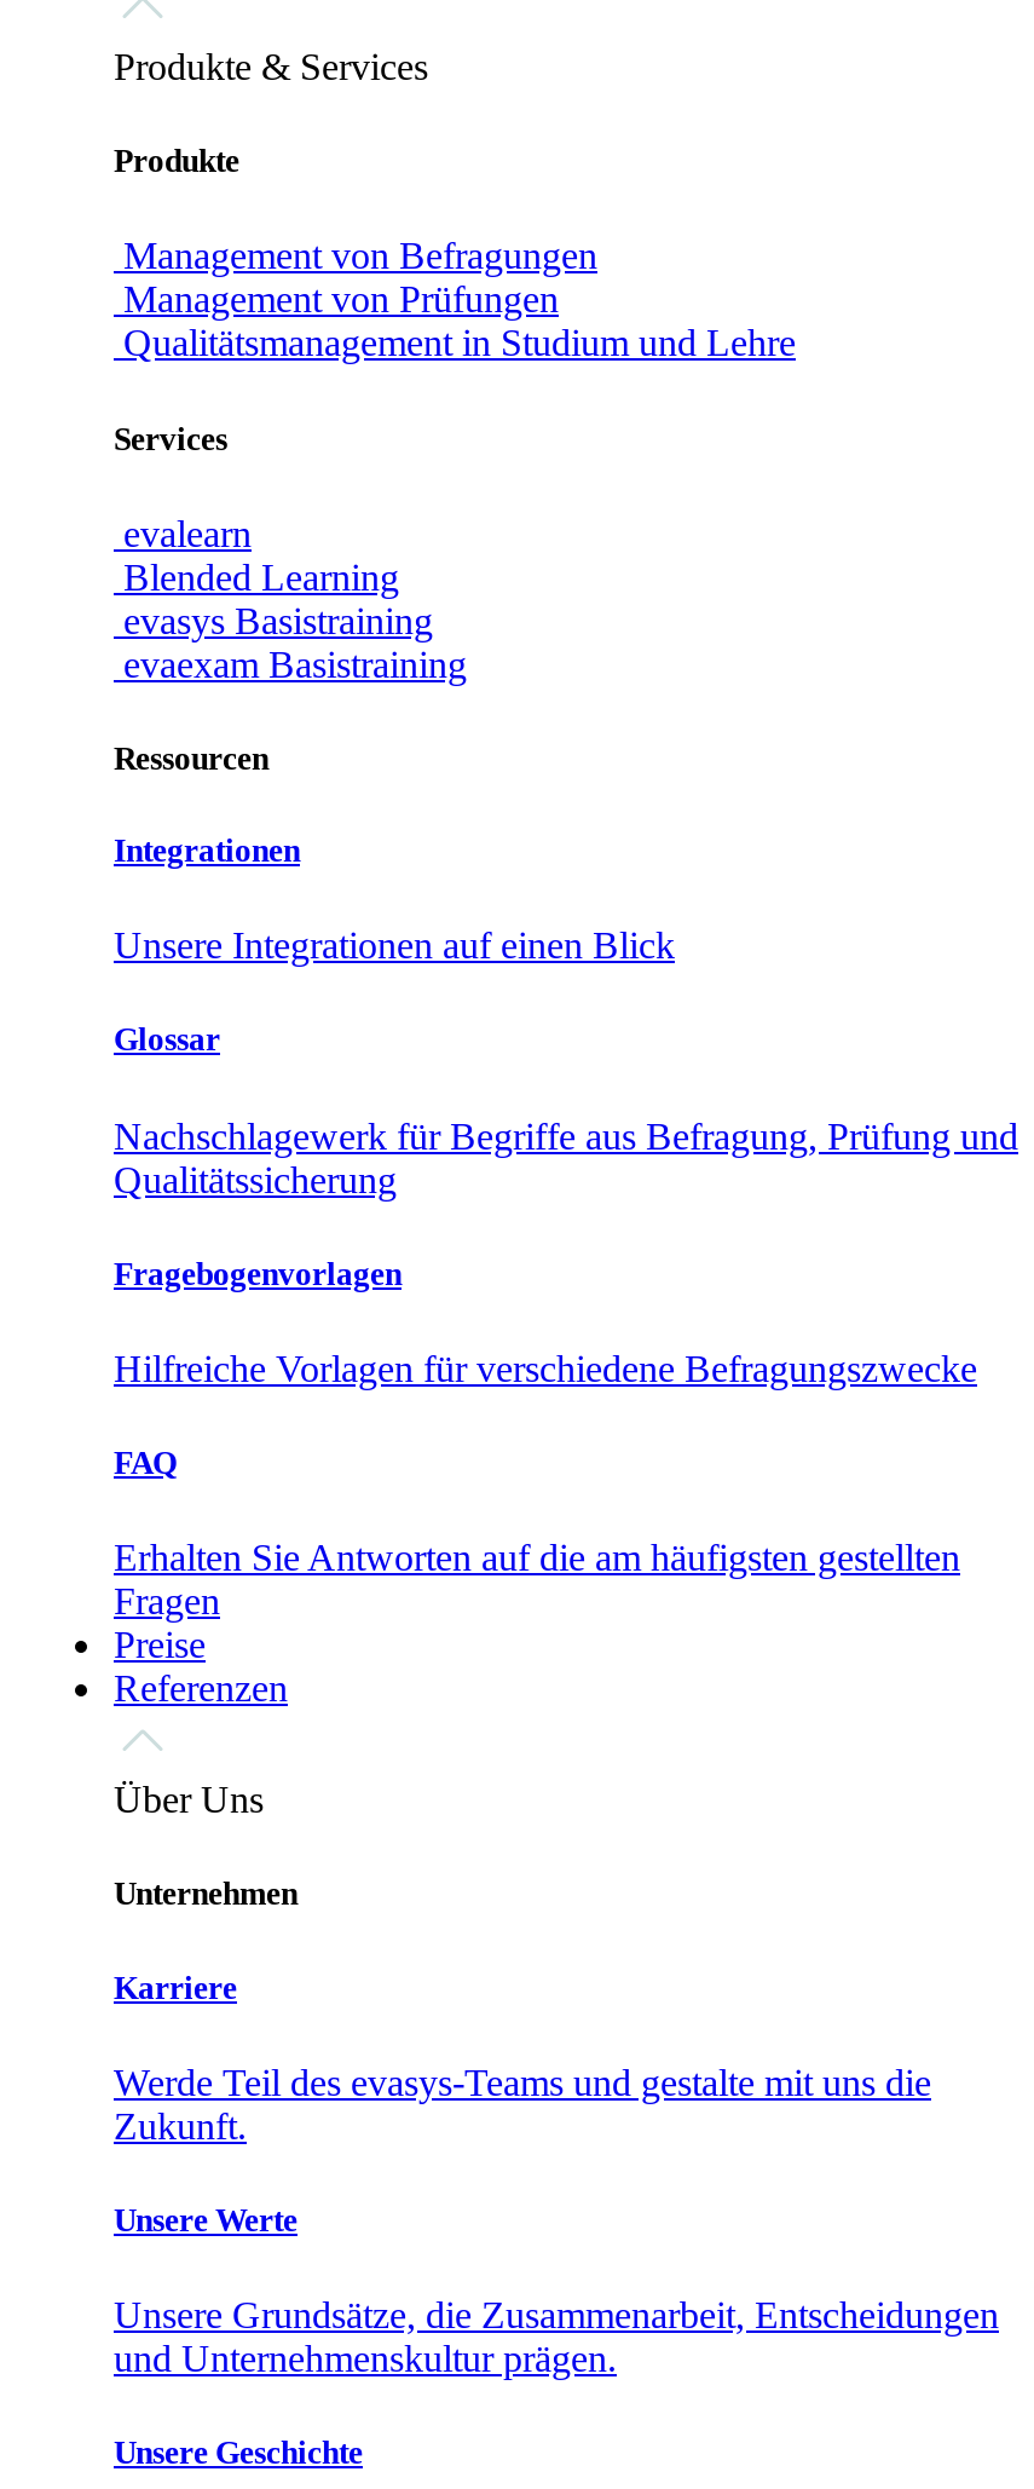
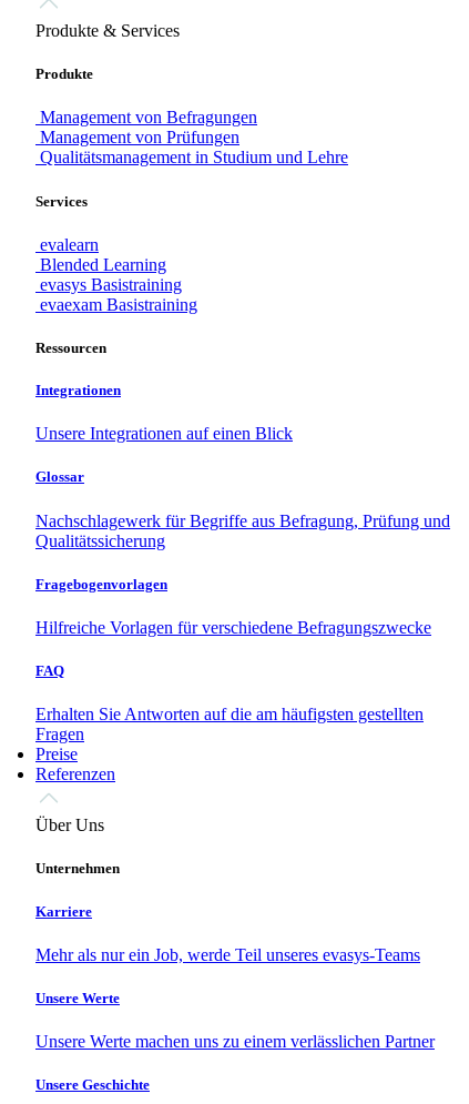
- Werde Teil des evasys-Teams und gestalte mit uns die
- Zukunft.
+ Mehr als nur ein Job, werde Teil unseres evasys-Teams

- Unsere Grundsätze, die Zusammenarbeit, Entscheidungen
- und Unternehmenskultur prägen.
+ Unsere Werte machen uns zu einem verlässlichen Partner
